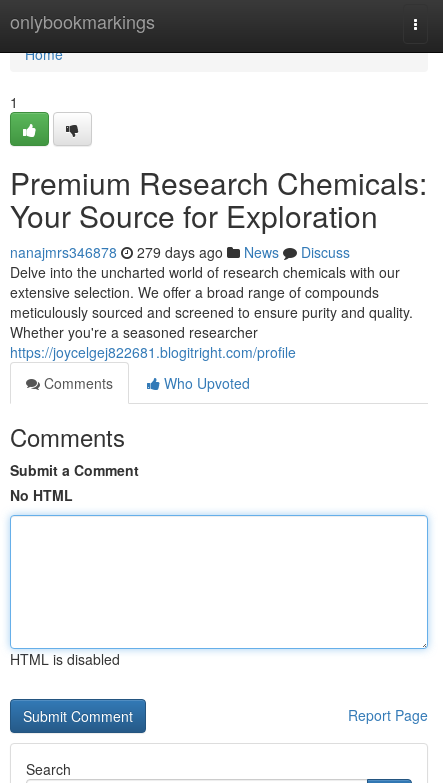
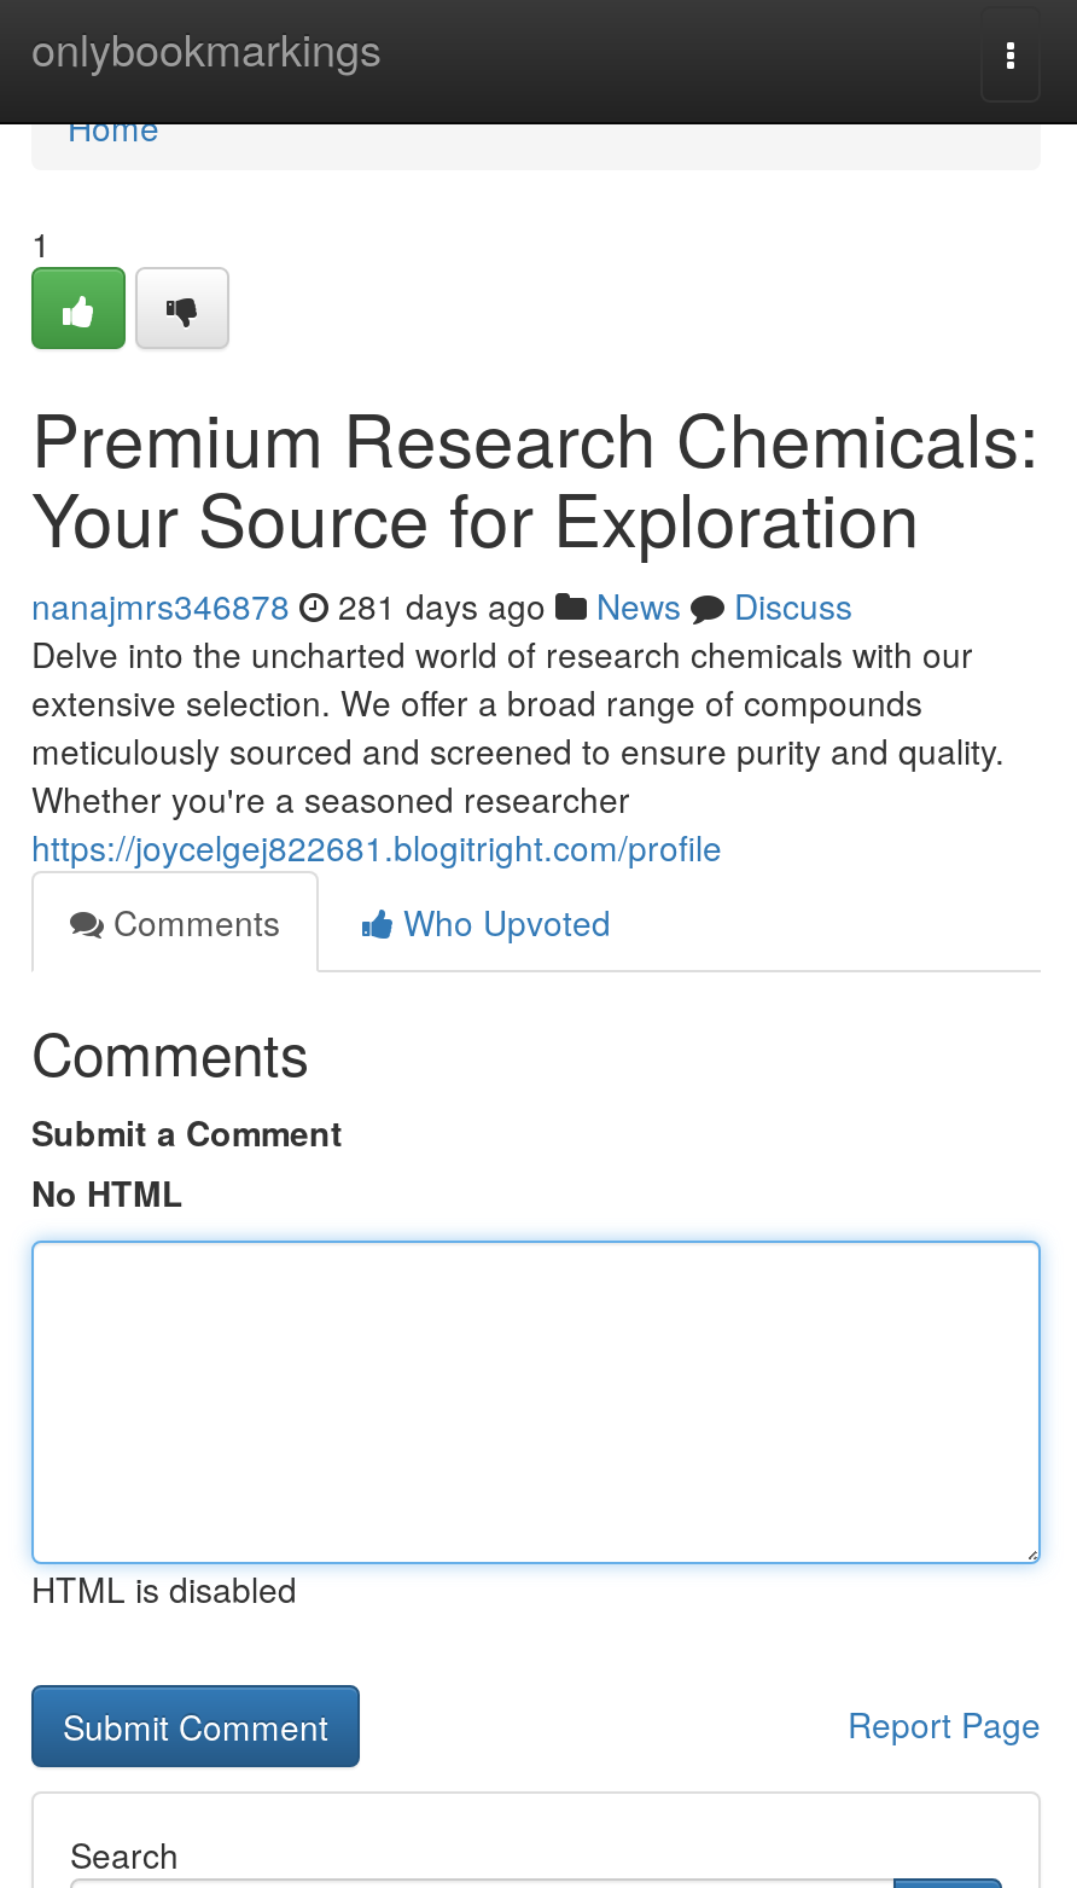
- nanajmrs346878 279 days ago News Discuss
+ nanajmrs346878 281 days ago News Discuss
